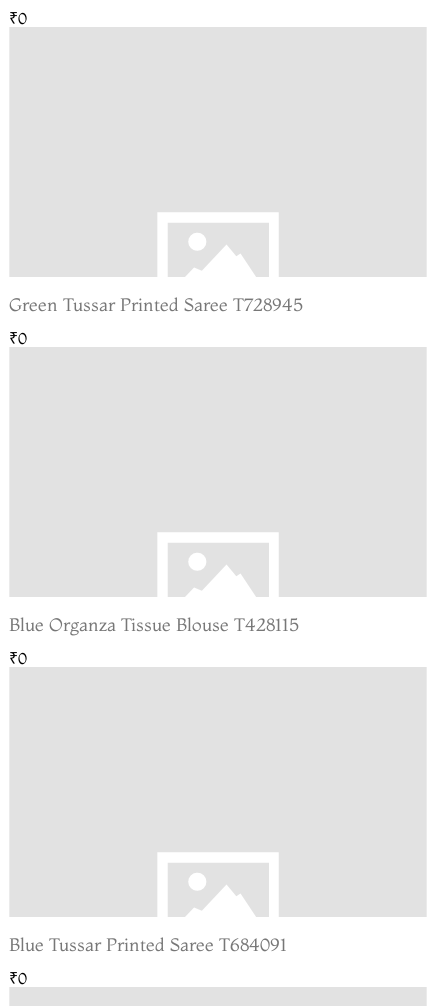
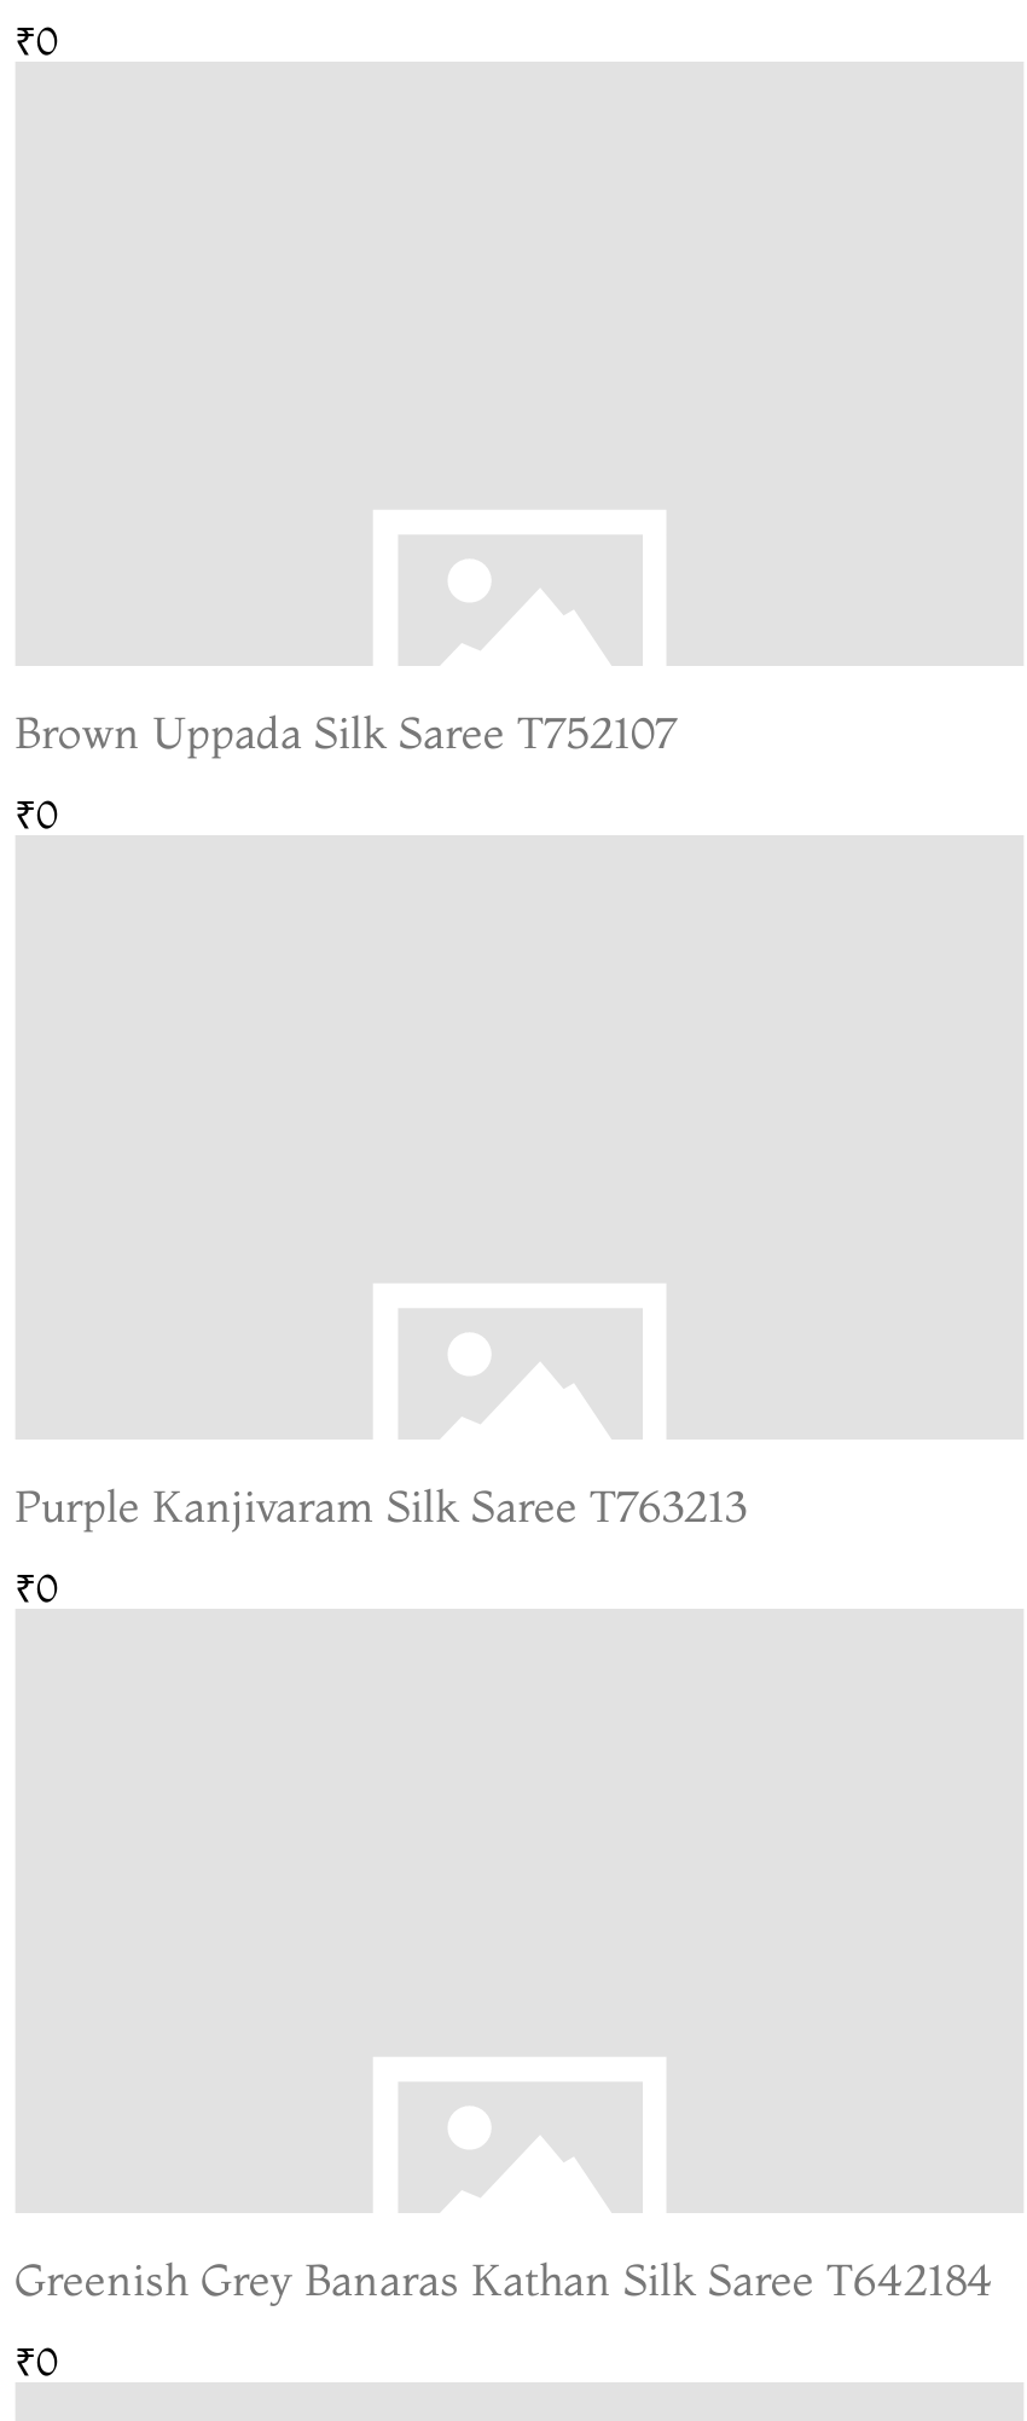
- Green Tussar Printed Saree T728945
+ Brown Uppada Silk Saree T752107

- Blue Organza Tissue Blouse T428115
+ Purple Kanjivaram Silk Saree T763213

- Blue Tussar Printed Saree T684091
+ Greenish Grey Banaras Kathan Silk Saree T642184
